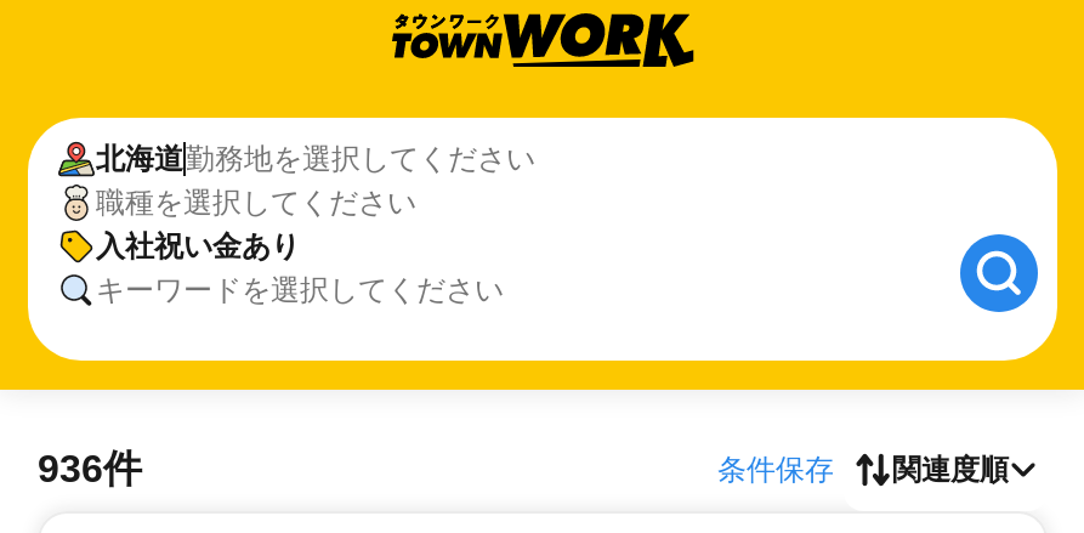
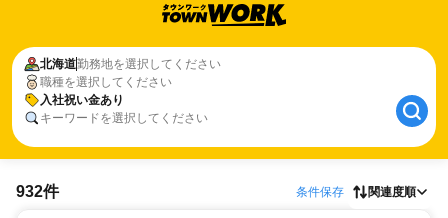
- 936件
+ 932件
